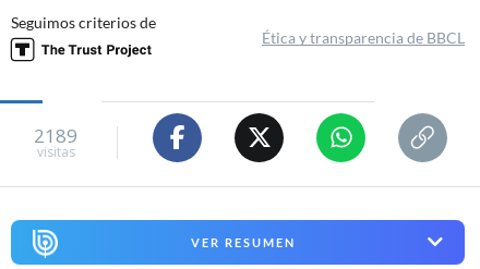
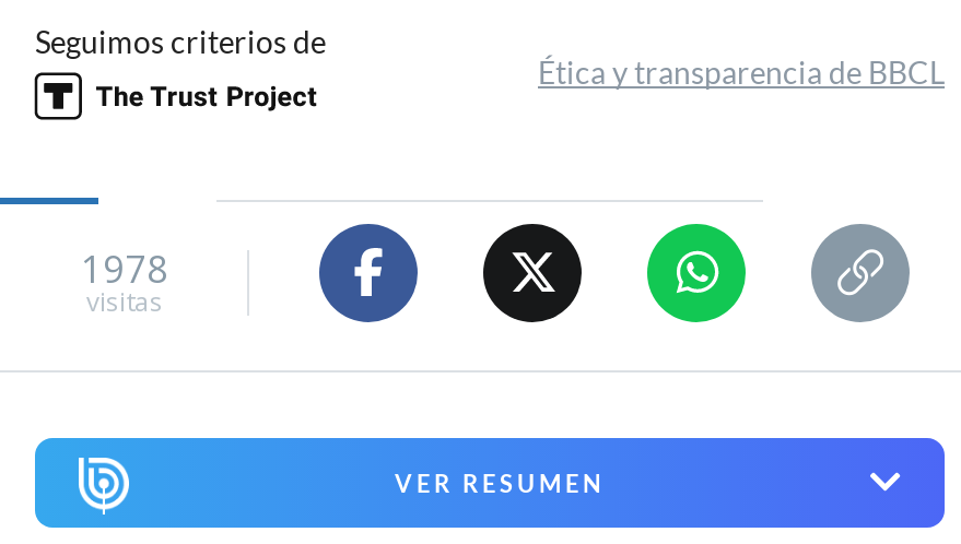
- 2189
+ 1978
